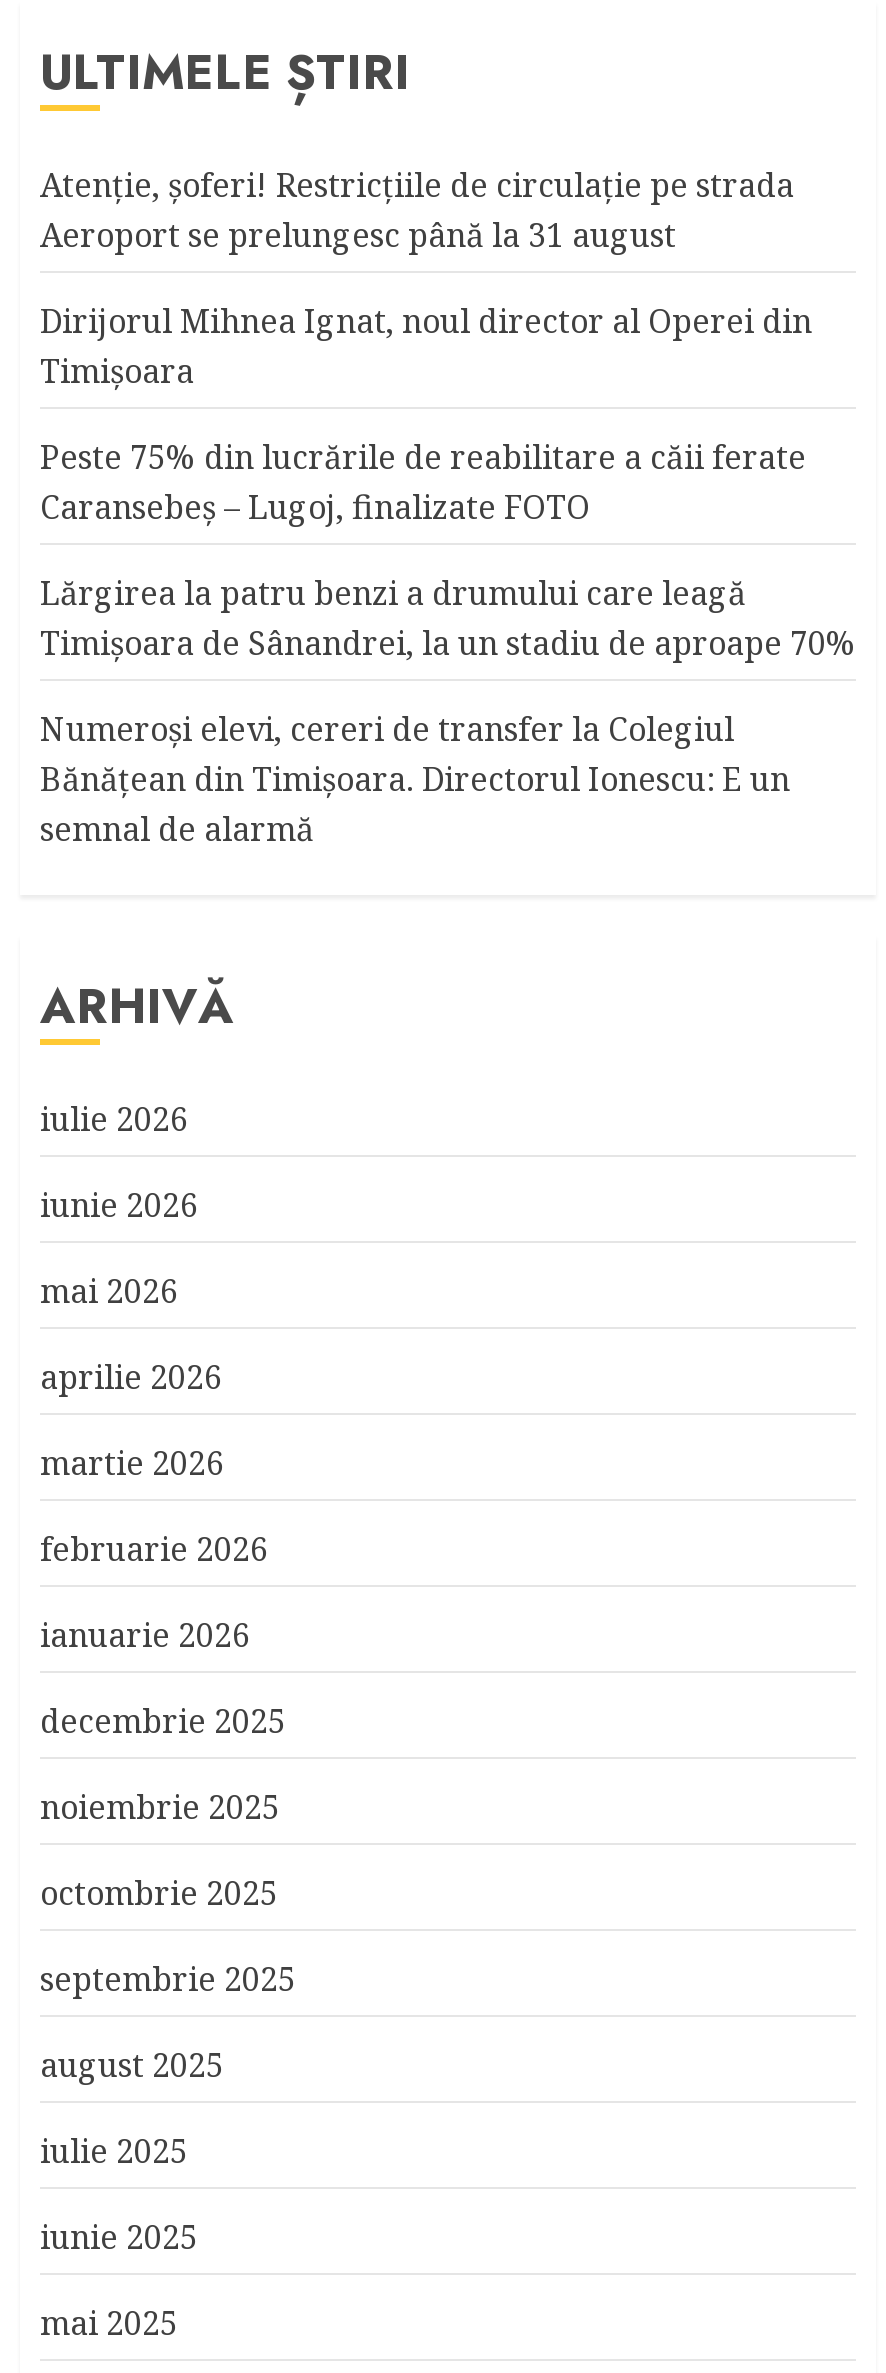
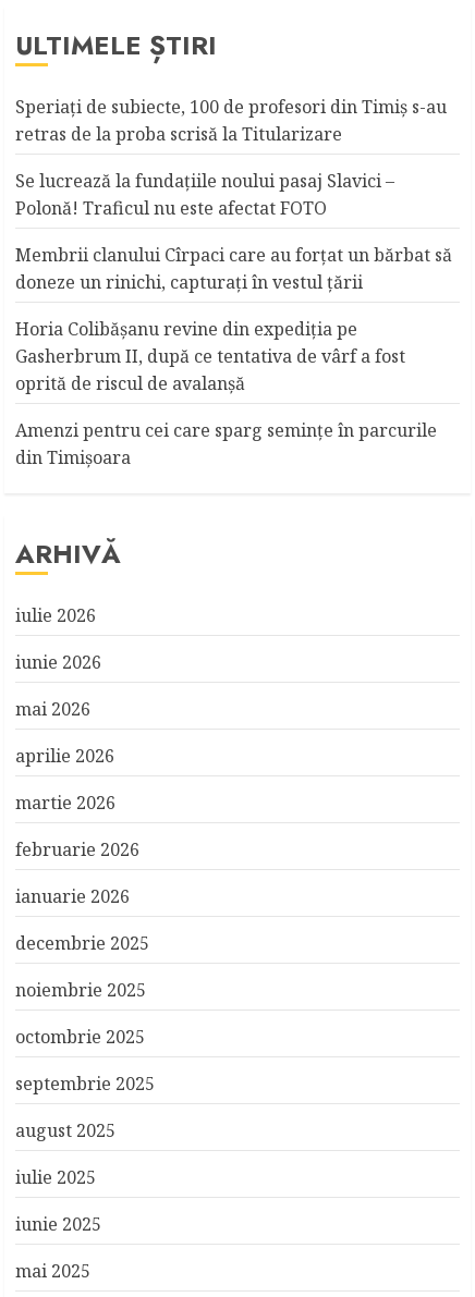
- Atenţie, şoferi! Restricțiile de circulație pe strada
- Aeroport se prelungesc până la 31 august
+ Speriaţi de subiecte, 100 de profesori din Timiş s-au
+ retras de la proba scrisă la Titularizare

- Dirijorul Mihnea Ignat, noul director al Operei din
- Timişoara
+ Se lucrează la fundaţiile noului pasaj Slavici –
+ Polonă! Traficul nu este afectat FOTO

- Peste 75% din lucrările de reabilitare a căii ferate
- Caransebeş – Lugoj, finalizate FOTO
+ Membrii clanului Cîrpaci care au forţat un bărbat să
+ doneze un rinichi, capturaţi în vestul ţării

- Lărgirea la patru benzi a drumului care leagă
- Timișoara de Sânandrei, la un stadiu de aproape 70%
+ Horia Colibășanu revine din expediția pe
+ Gasherbrum II, după ce tentativa de vârf a fost
+ oprită de riscul de avalanșă

- Numeroşi elevi, cereri de transfer la Colegiul
- Bănăţean din Timişoara. Directorul Ionescu: E un
- semnal de alarmă
+ Amenzi pentru cei care sparg seminţe în parcurile
+ din Timişoara
